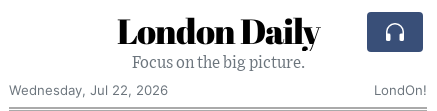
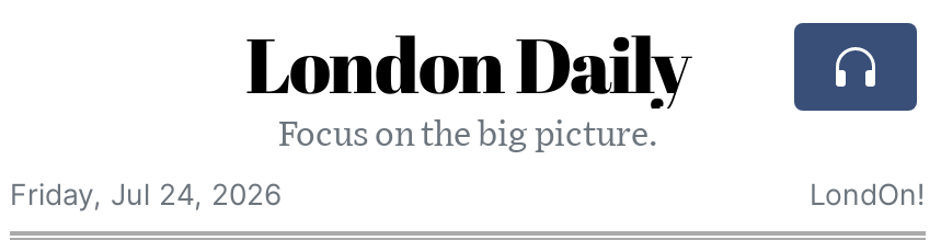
- Wednesday, Jul 22, 2026
+ Friday, Jul 24, 2026
